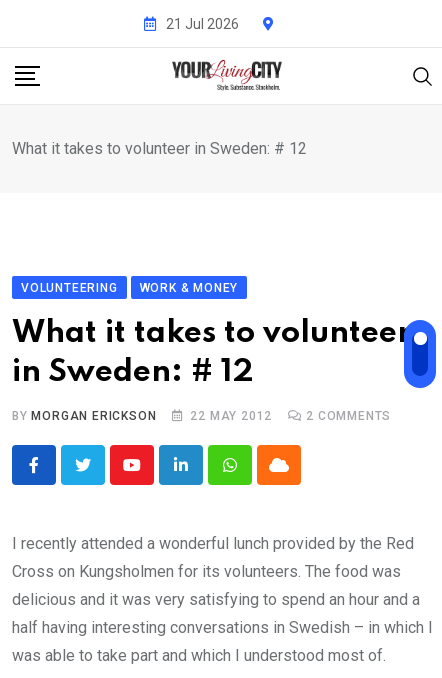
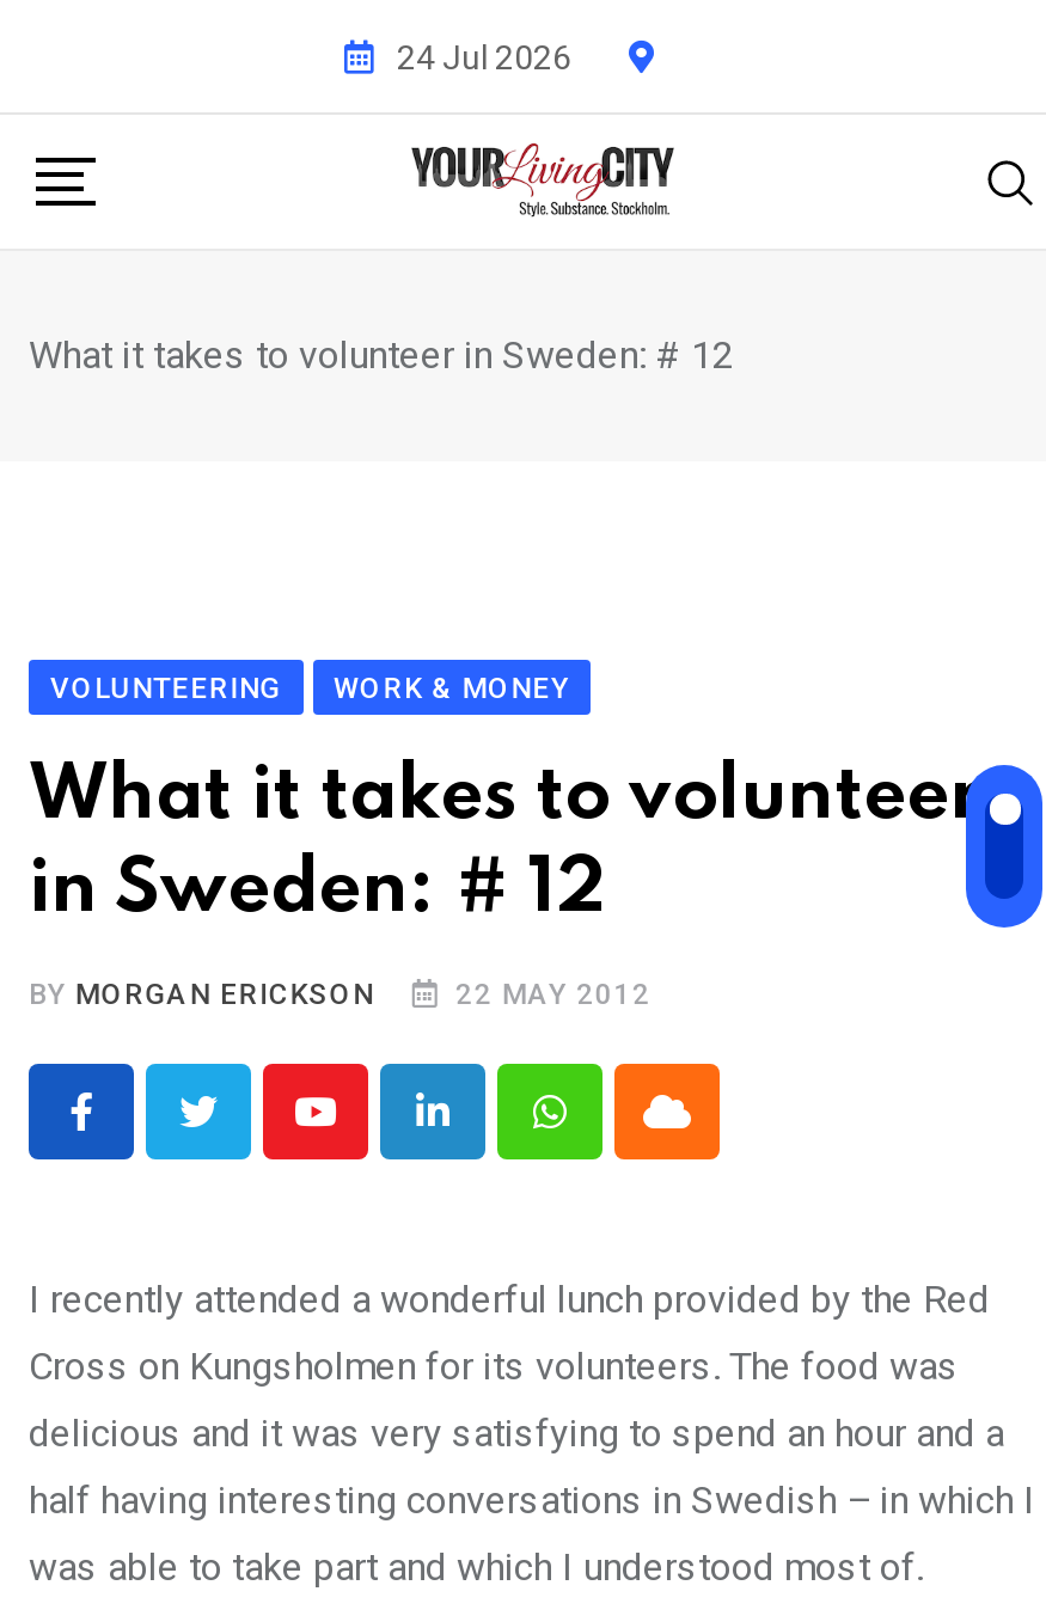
- 21 Jul 2026
+ 24 Jul 2026

- 2 COMMENTS
